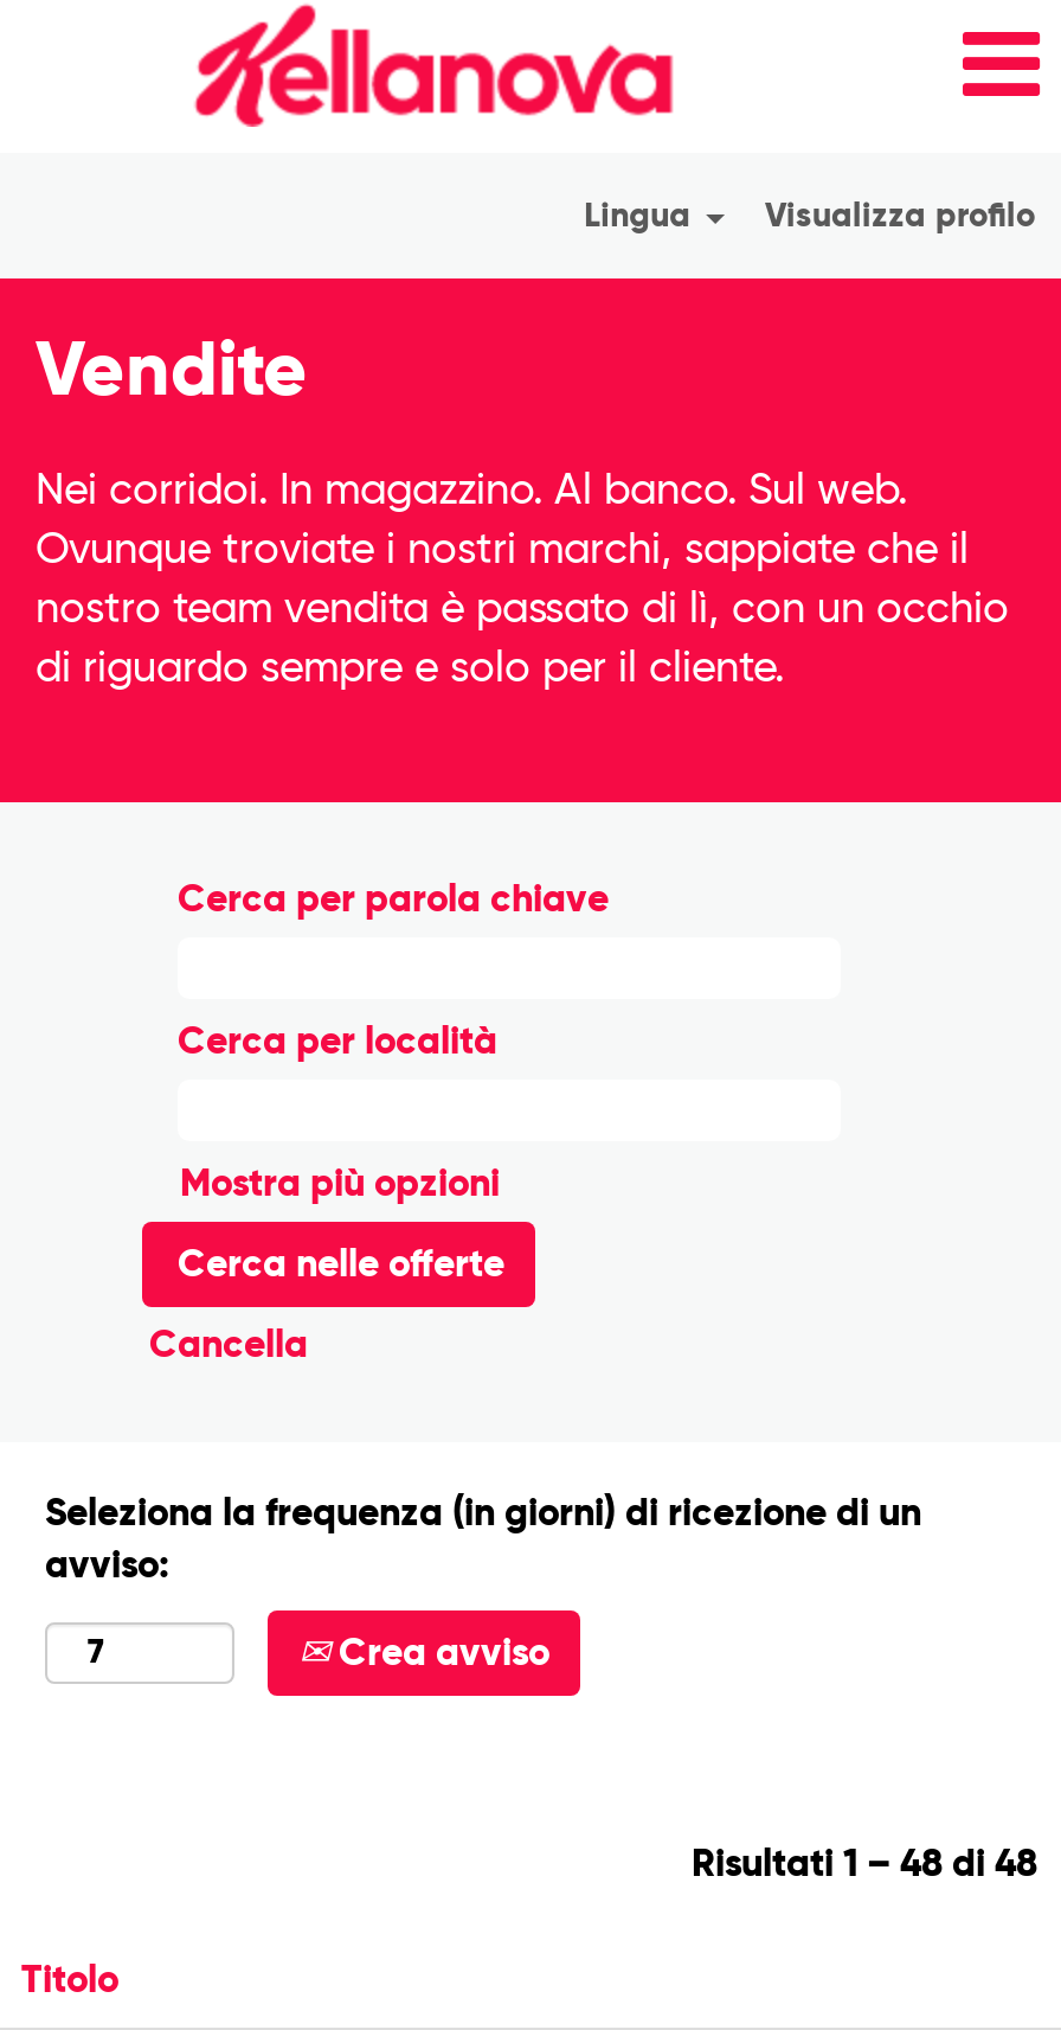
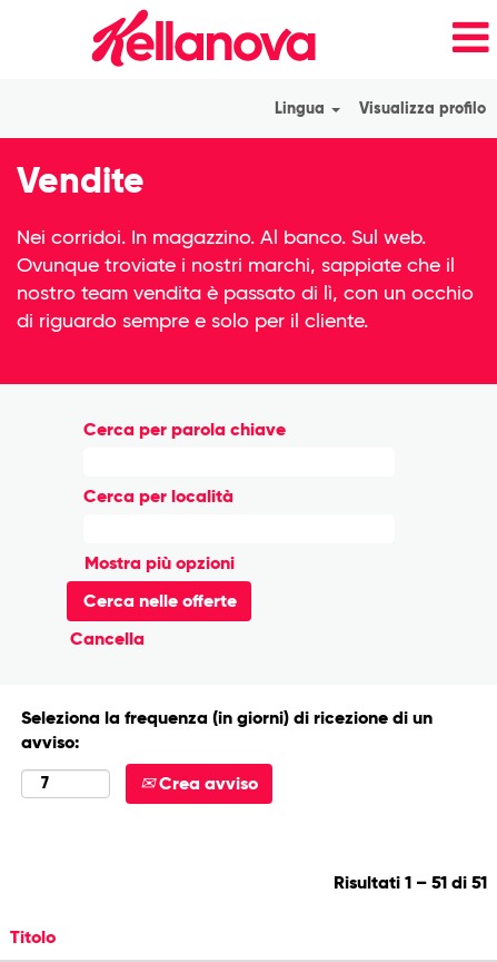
- Risultati 1 – 48 di 48
+ Risultati 1 – 51 di 51
